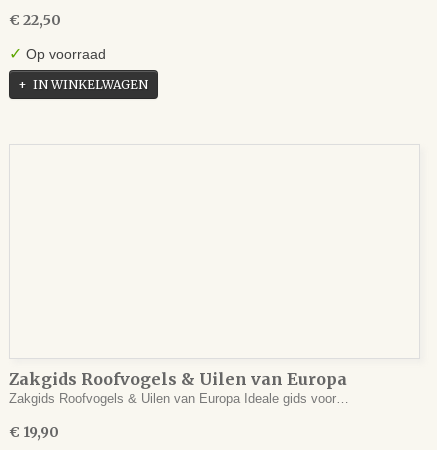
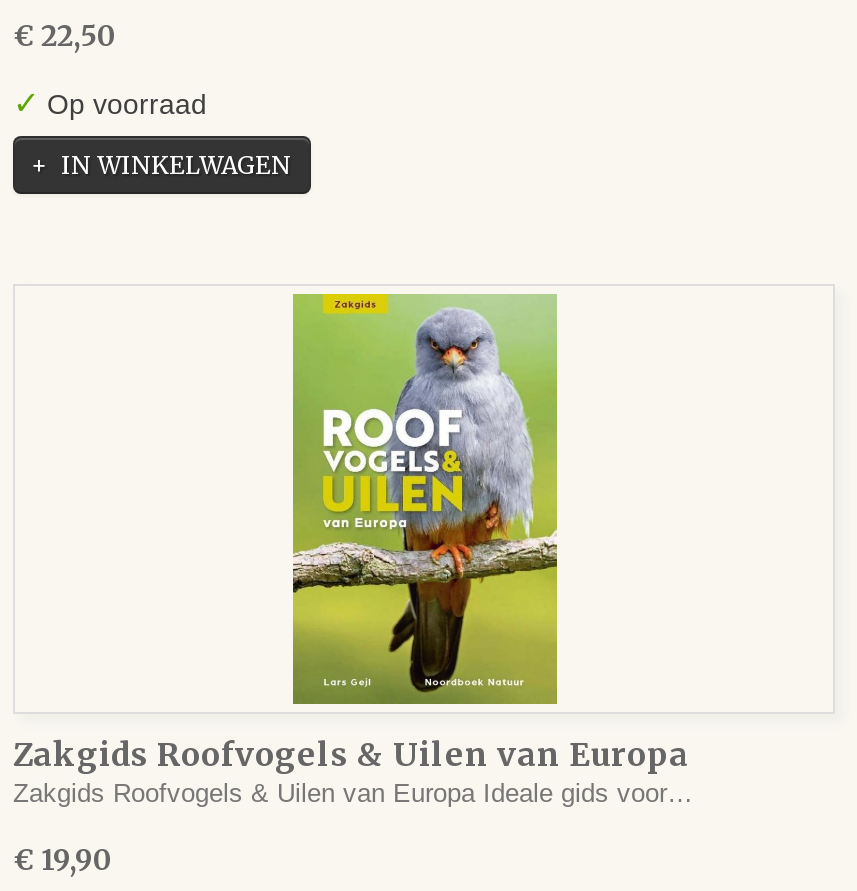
+ [image]
